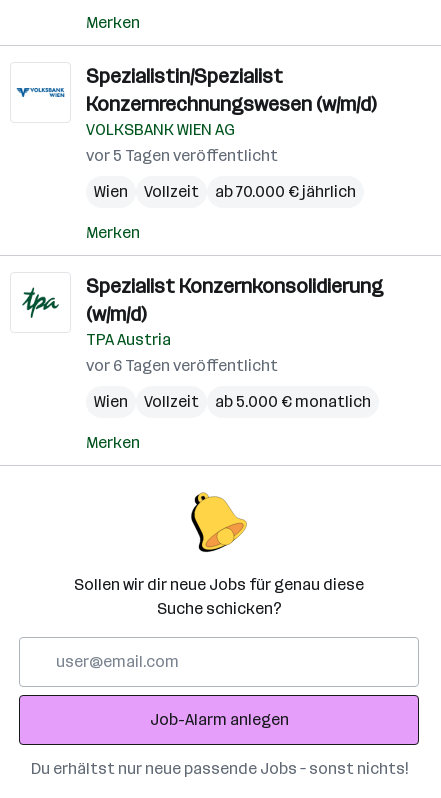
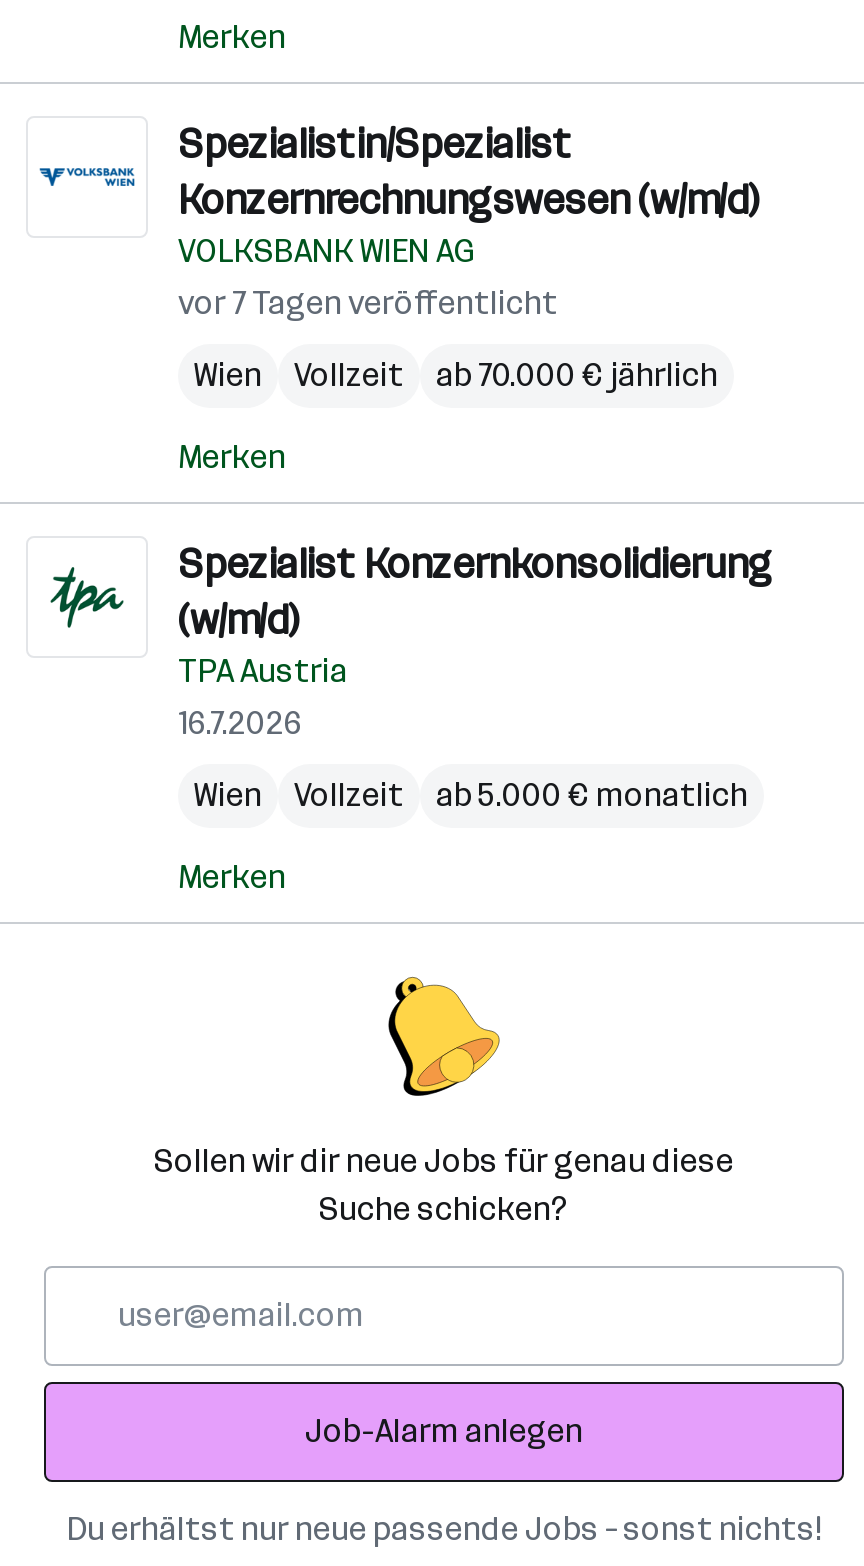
- vor 5 Tagen veröffentlicht
+ vor 7 Tagen veröffentlicht

- vor 6 Tagen veröffentlicht
+ 16.7.2026
